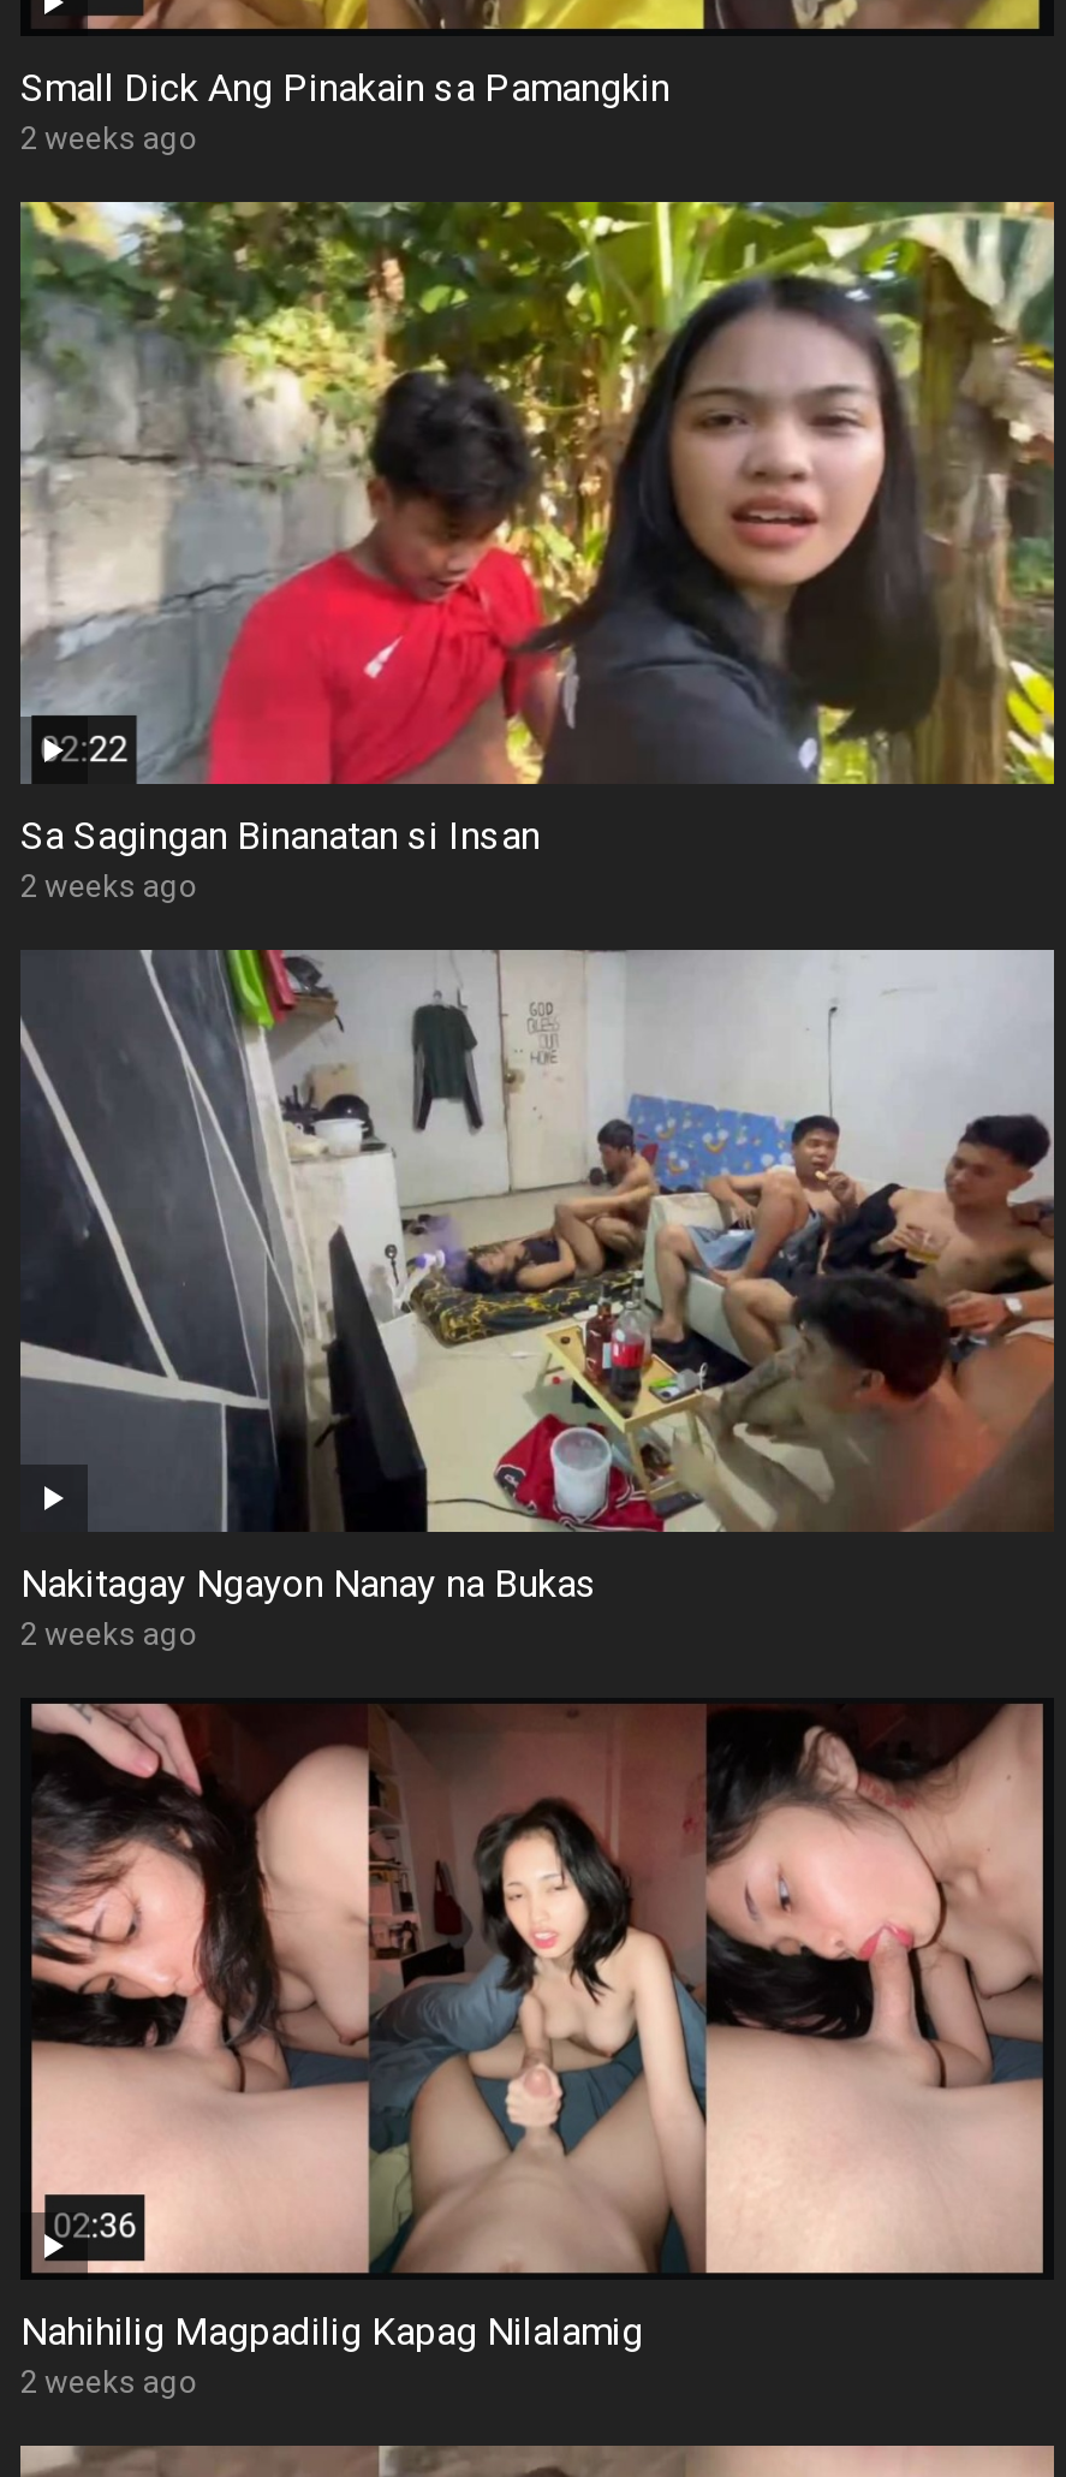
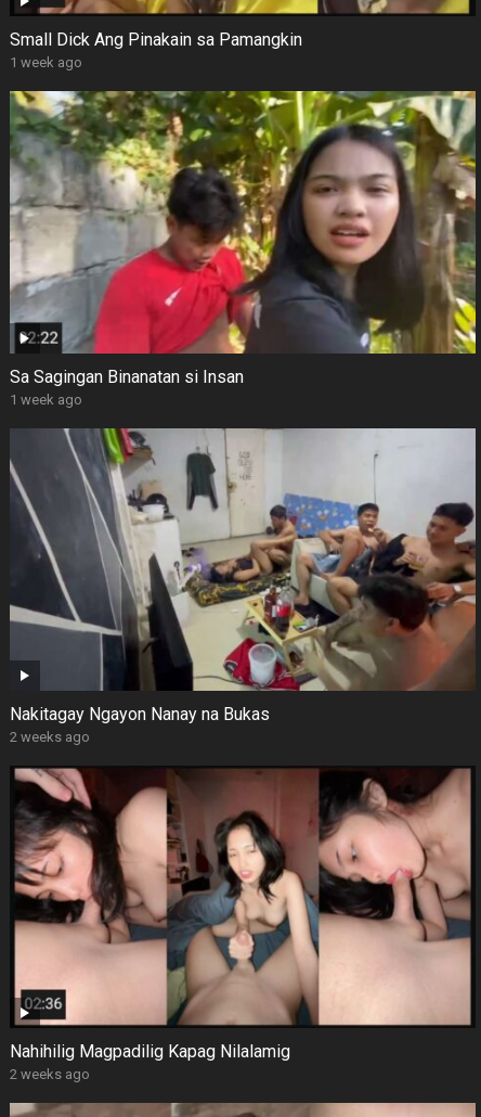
- 2 weeks ago
+ 1 week ago

- 2 weeks ago
+ 1 week ago
